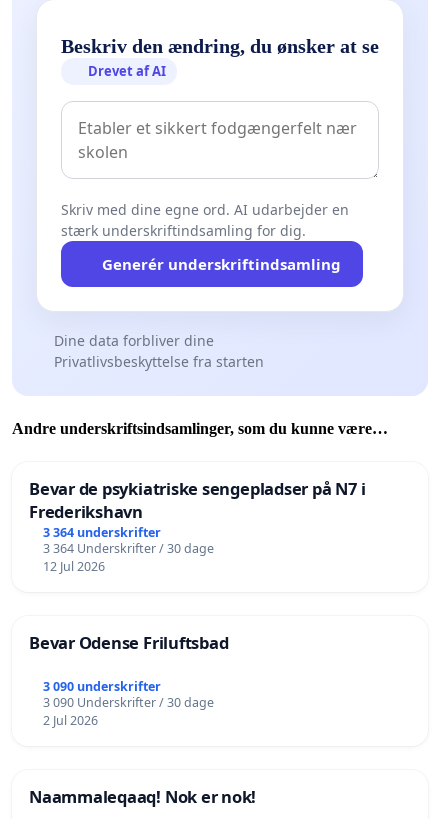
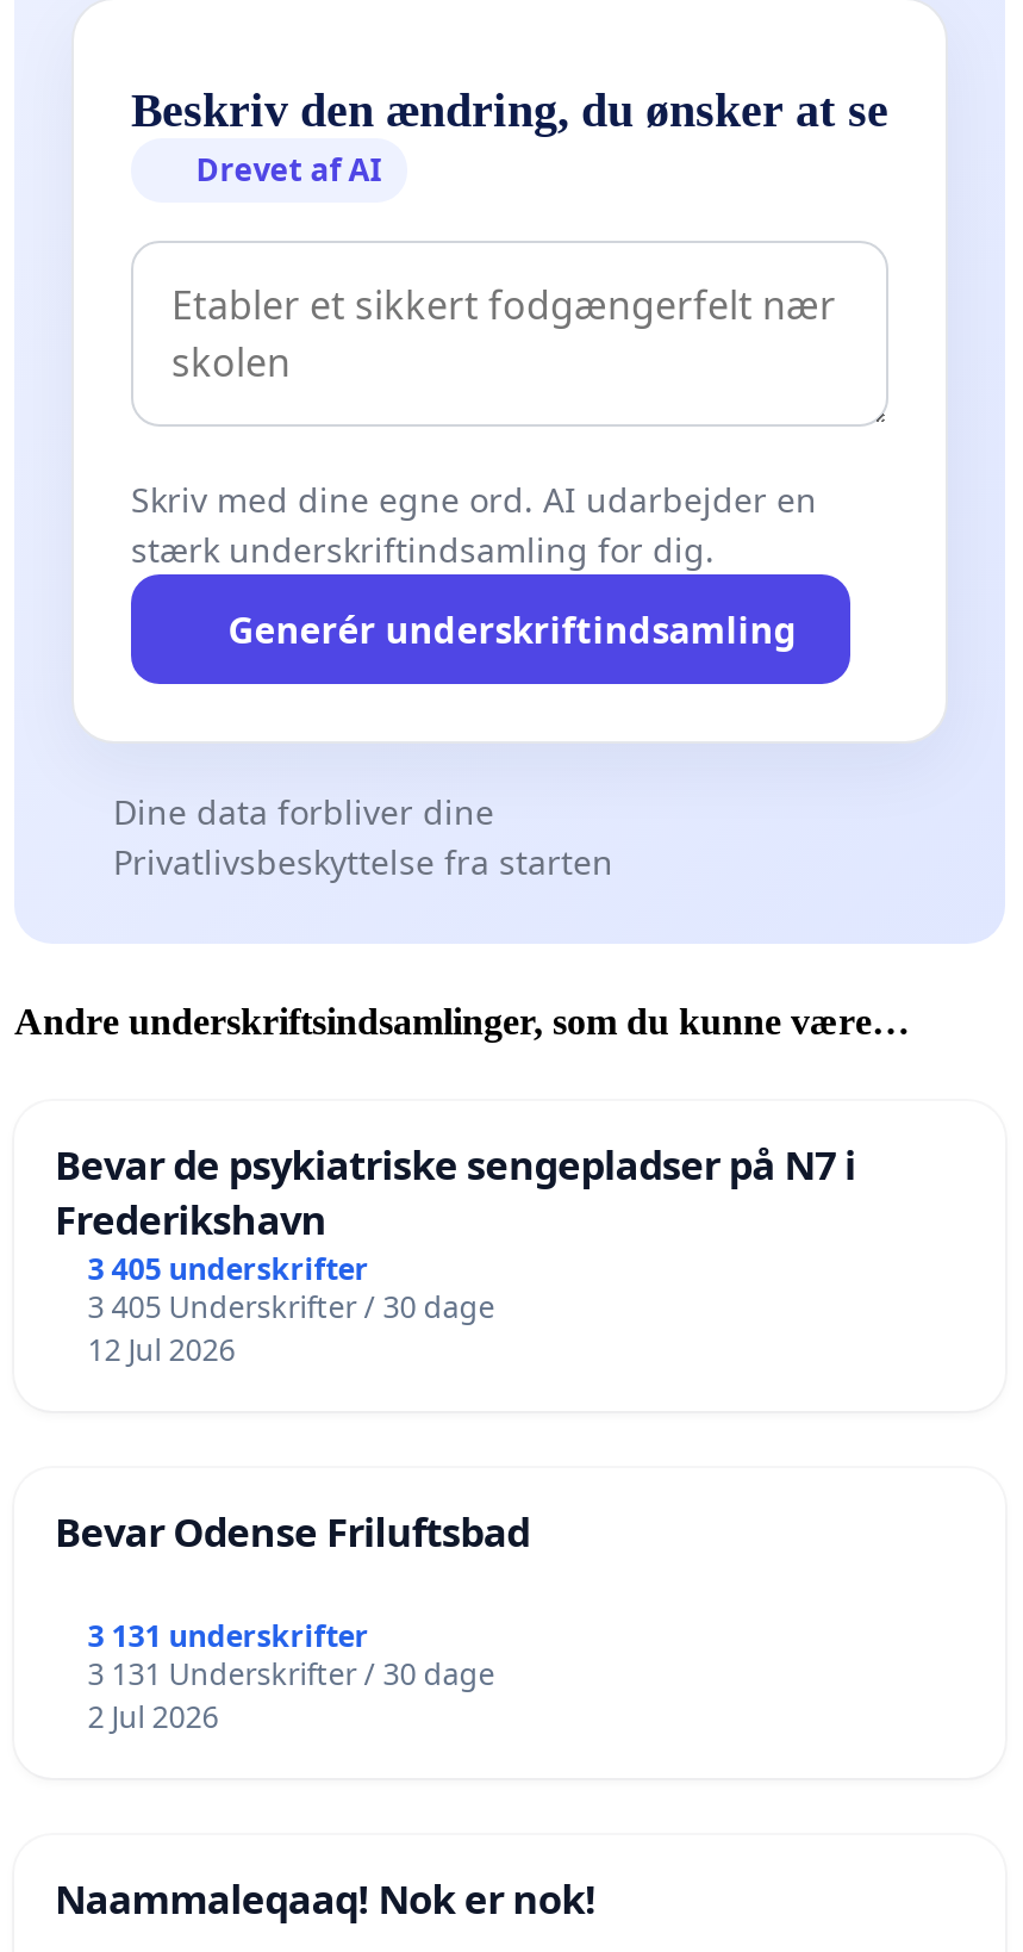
- 3 364 underskrifter
+ 3 405 underskrifter

- 3 364 Underskrifter / 30 dage
+ 3 405 Underskrifter / 30 dage

- 3 090 underskrifter
+ 3 131 underskrifter

- 3 090 Underskrifter / 30 dage
+ 3 131 Underskrifter / 30 dage
